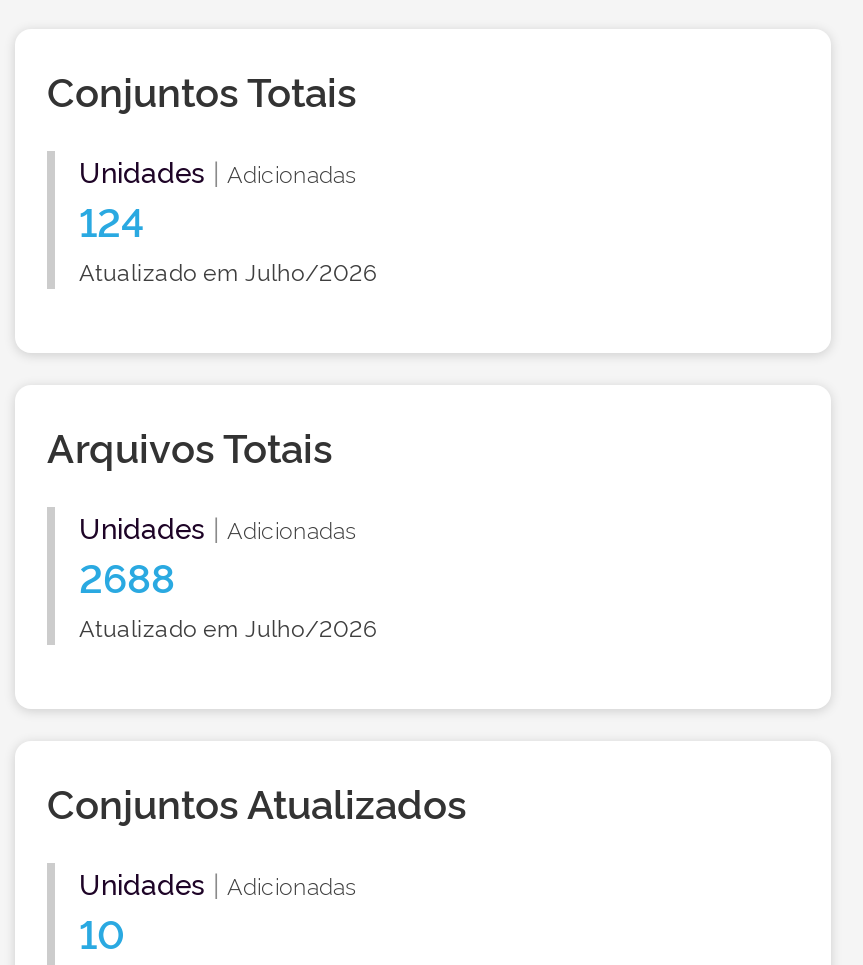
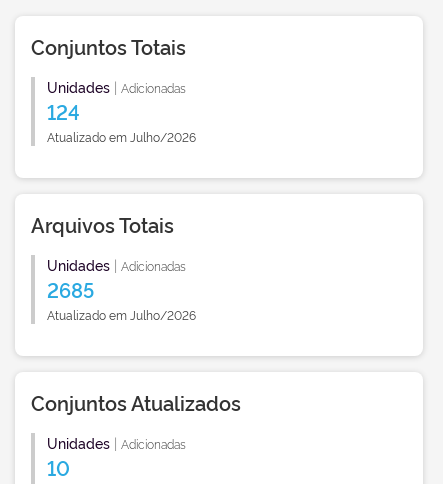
- 2688
+ 2685
